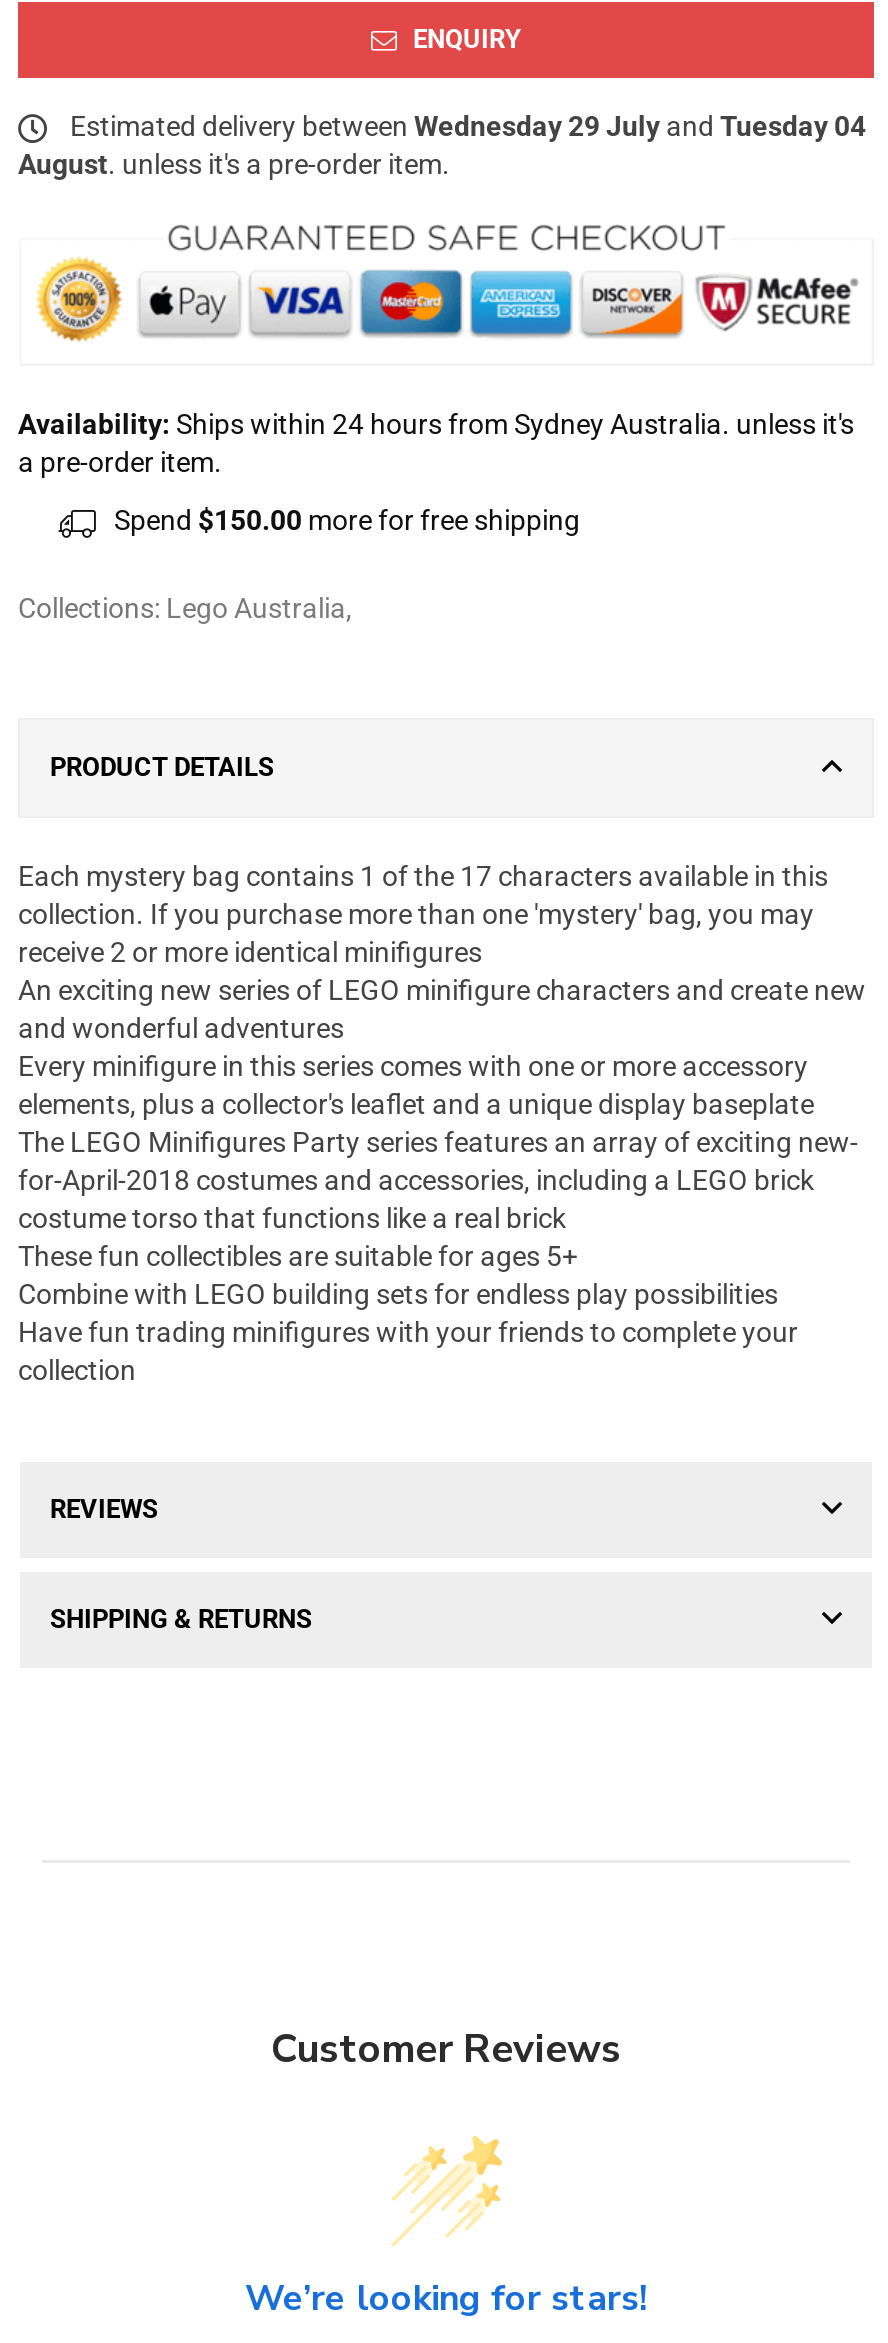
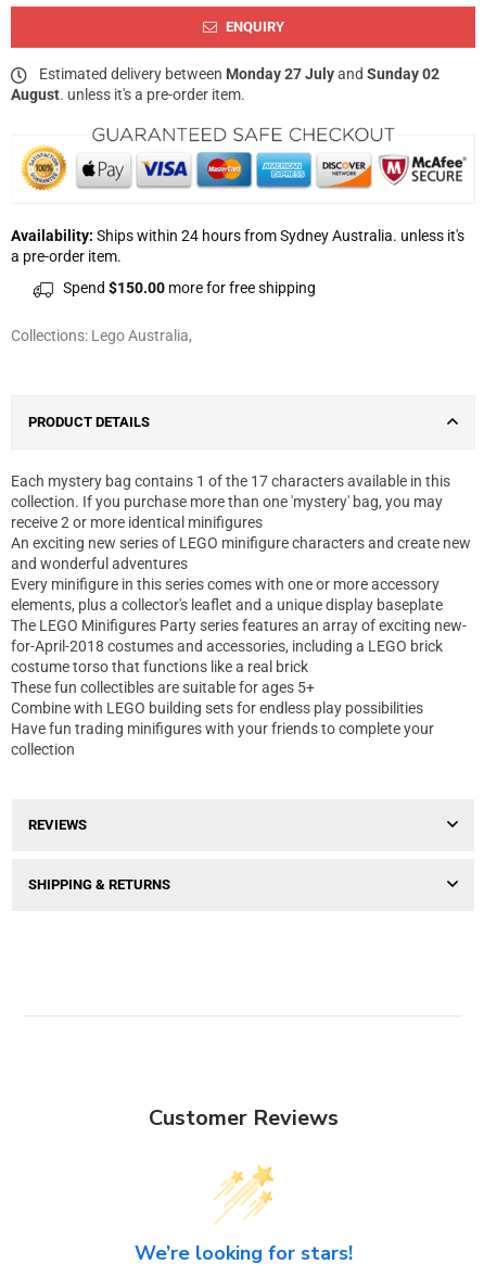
- Estimated delivery between Wednesday 29 July and Tuesday 04
+ Estimated delivery between Monday 27 July and Sunday 02
